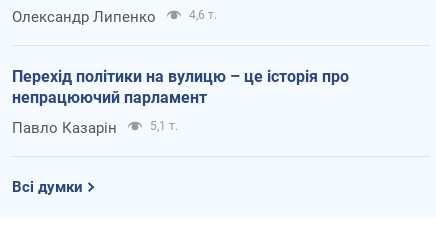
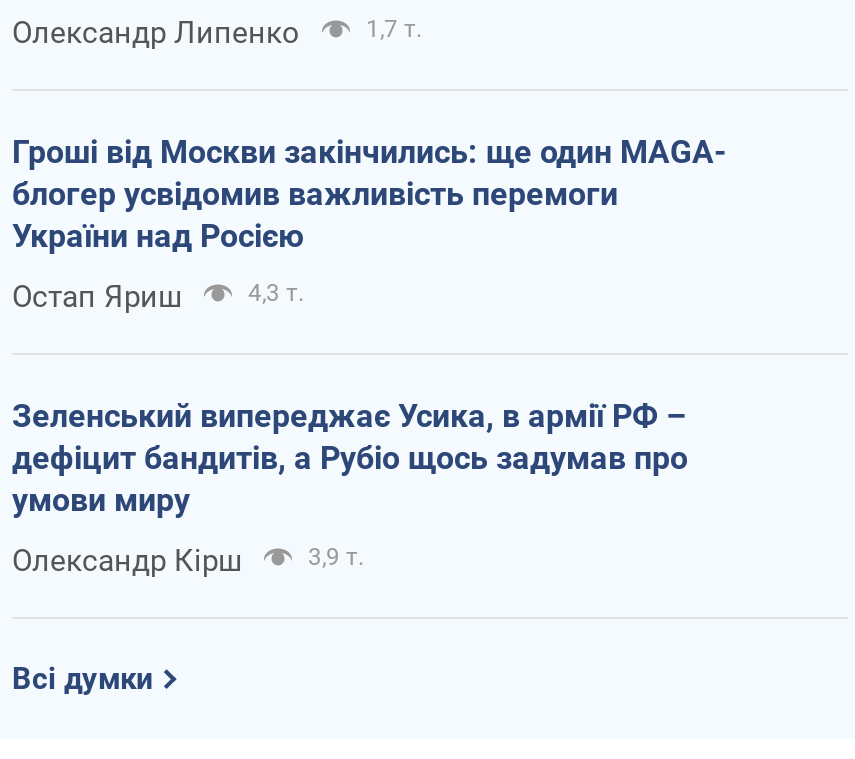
- 4,6 т.
- Перехід політики на вулицю – це історія про
- непрацюючий парламент
- Павло Казарін
- 5,1 т.
+ 1,7 т.
+ Гроші від Москви закінчились: ще один MAGA-
+ блогер усвідомив важливість перемоги
+ України над Росією
+ Остап Яриш
+ 4,3 т.
+ Зеленський випереджає Усика, в армії РФ –
+ дефіцит бандитів, а Рубіо щось задумав про
+ умови миру
+ Олександр Кірш
+ 3,9 т.
